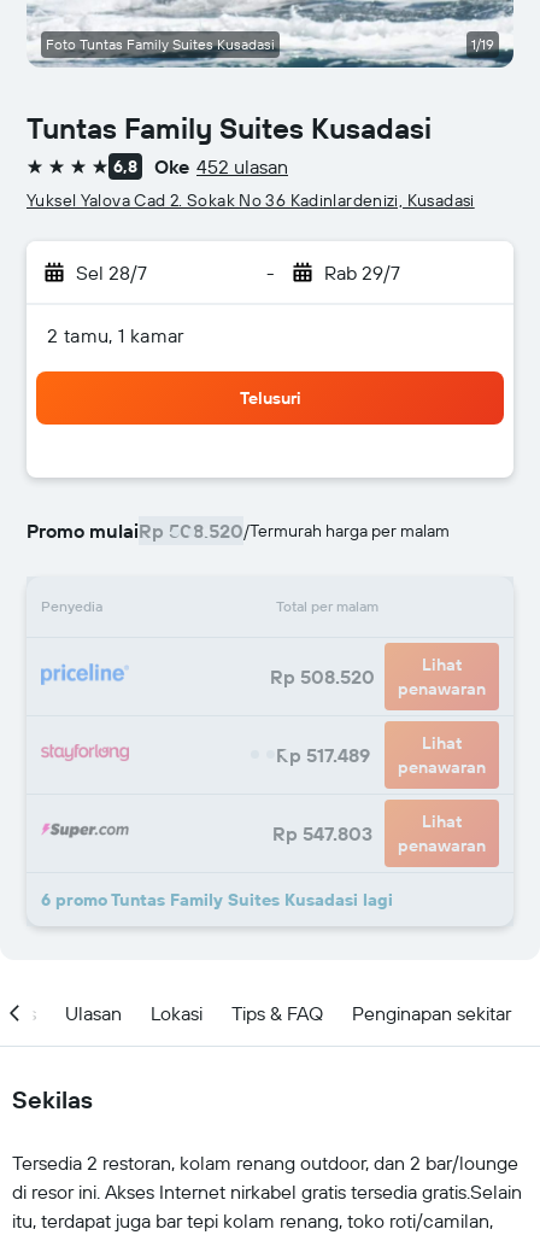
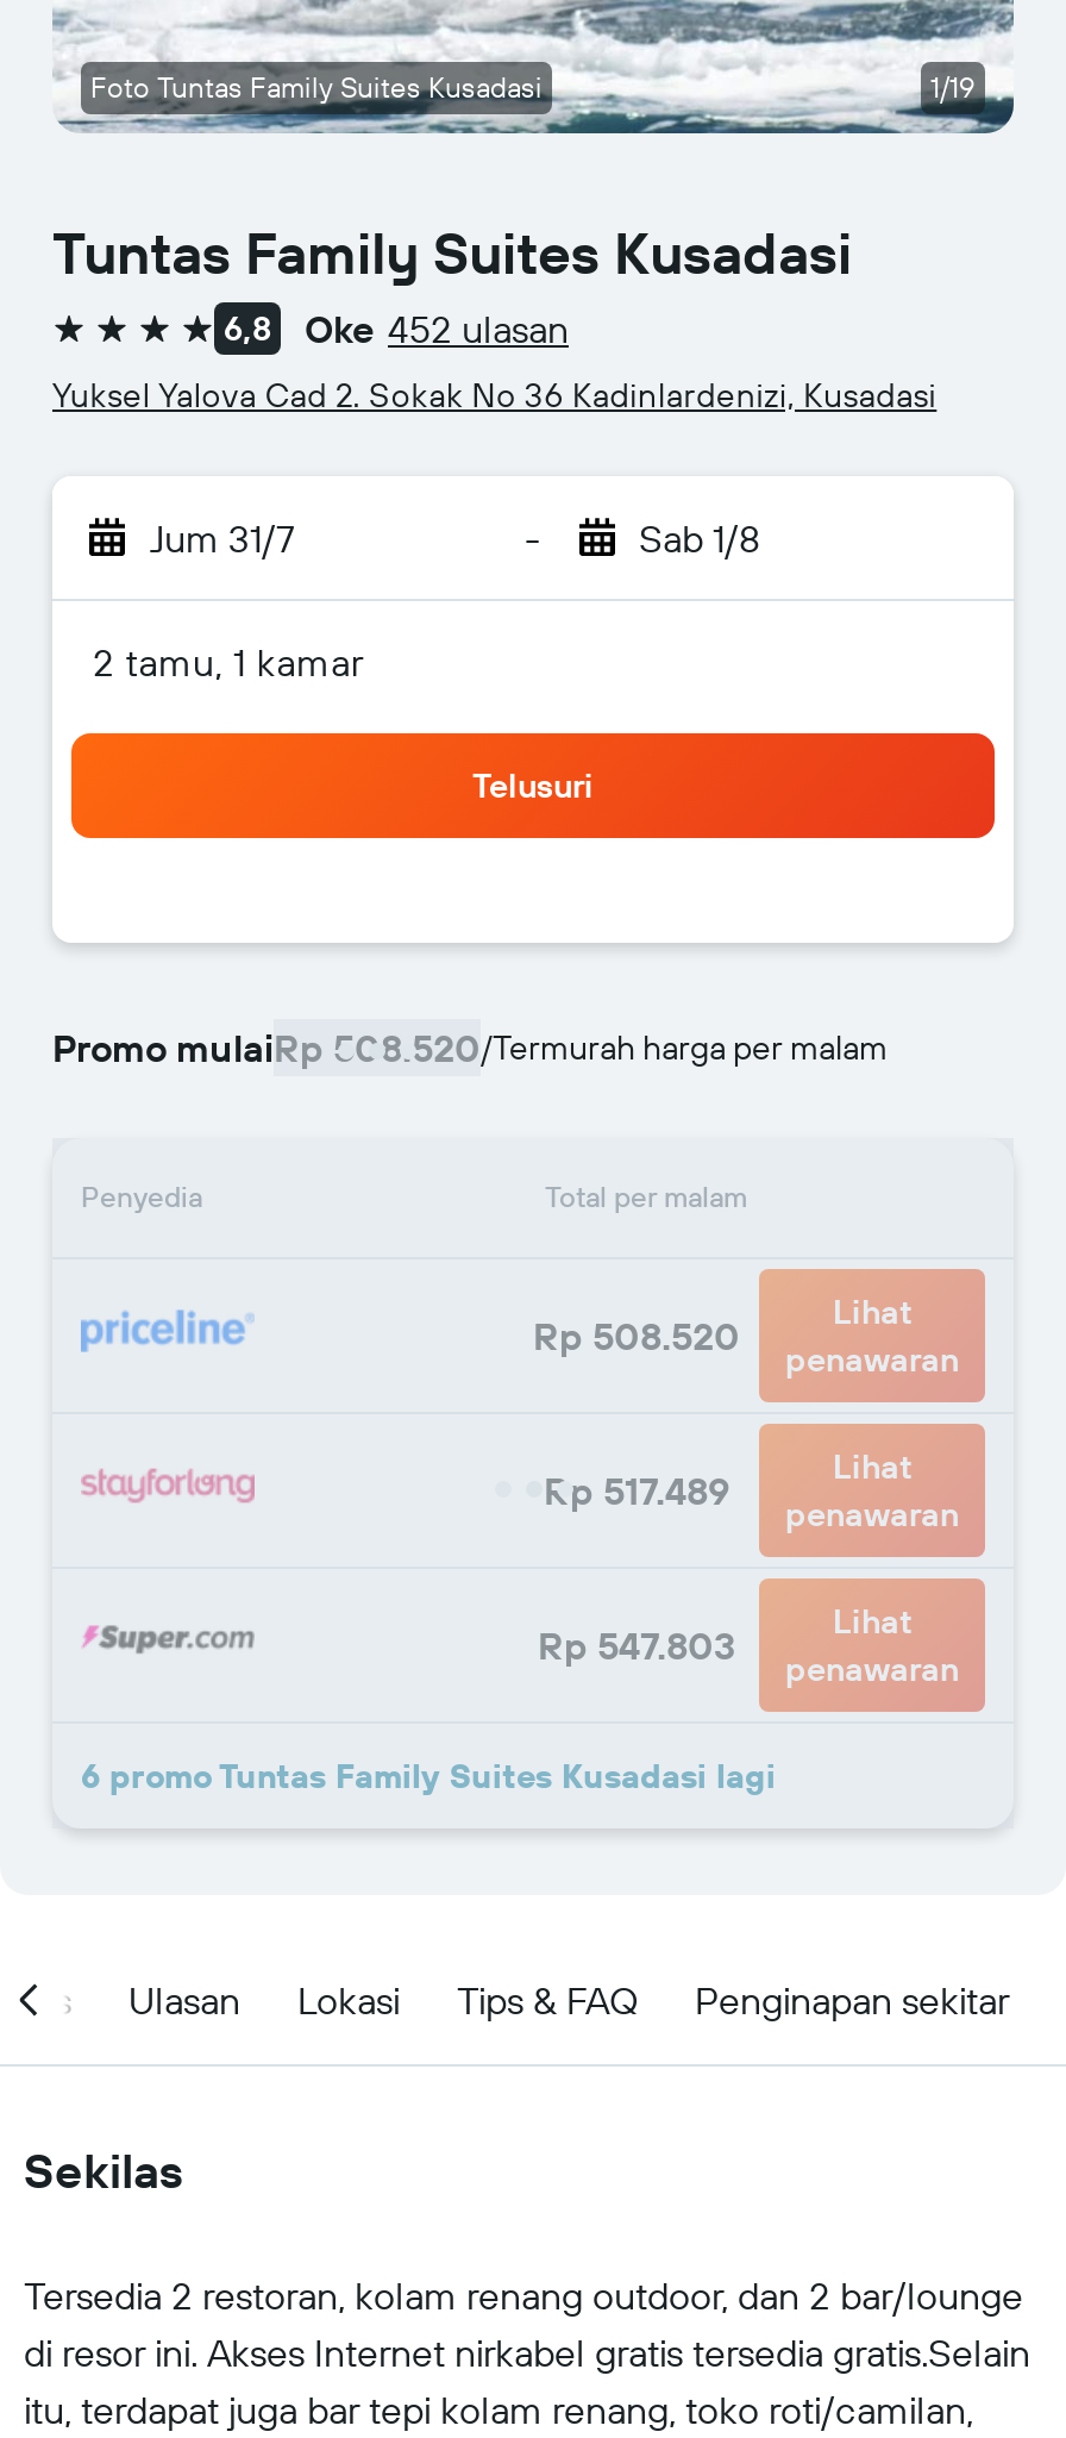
- Sel 28/7
+ Jum 31/7

- Rab 29/7
+ Sab 1/8
